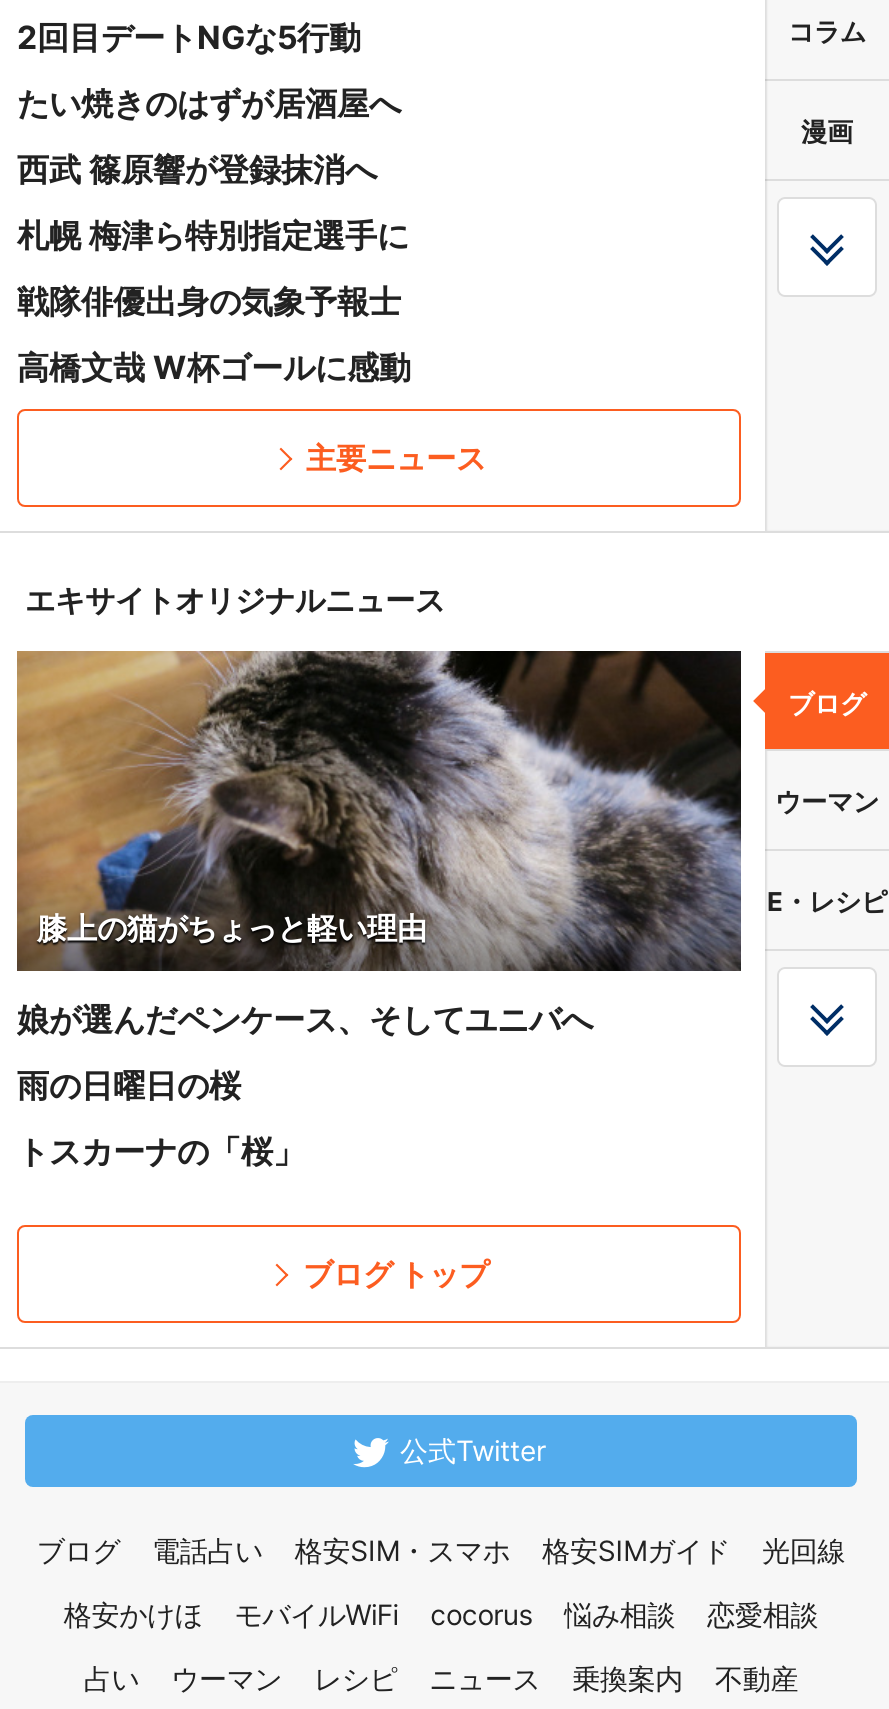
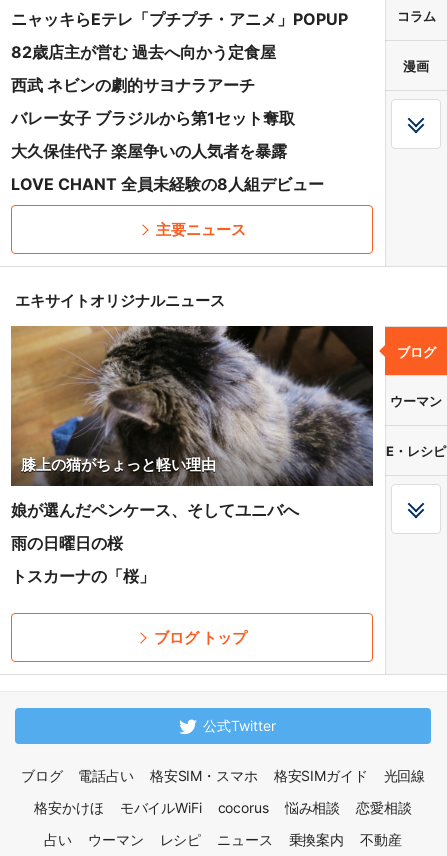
- 2回目デートNGな5行動
+ ニャッキらEテレ「プチプチ・アニメ」POPUP

- たい焼きのはずが居酒屋へ
+ 82歳店主が営む 過去へ向かう定食屋

- 西武 篠原響が登録抹消へ
+ 西武 ネビンの劇的サヨナラアーチ

- 札幌 梅津ら特別指定選手に
+ バレー女子 ブラジルから第1セット奪取

- 戦隊俳優出身の気象予報士
+ 大久保佳代子 楽屋争いの人気者を暴露

- 高橋文哉 W杯ゴールに感動
+ LOVE CHANT 全員未経験の8人組デビュー
